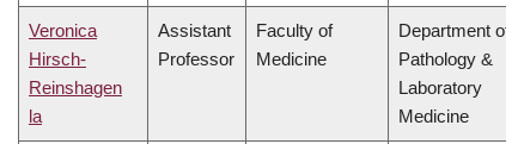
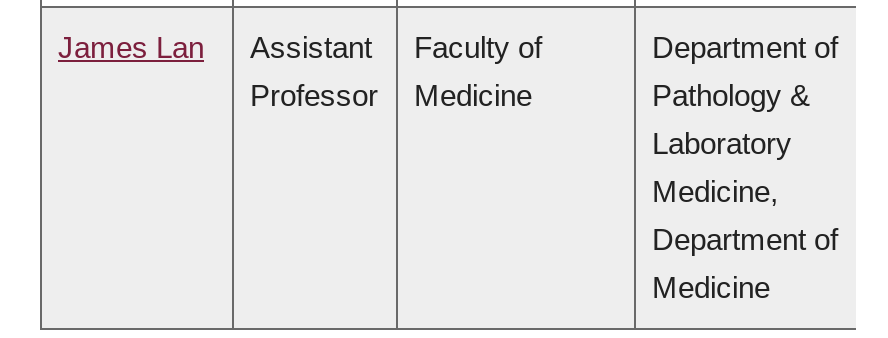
- Veronica
- Hirsch-
- Reinshagen
- la
+ James Lan

+ Medicine,
+ Department of
